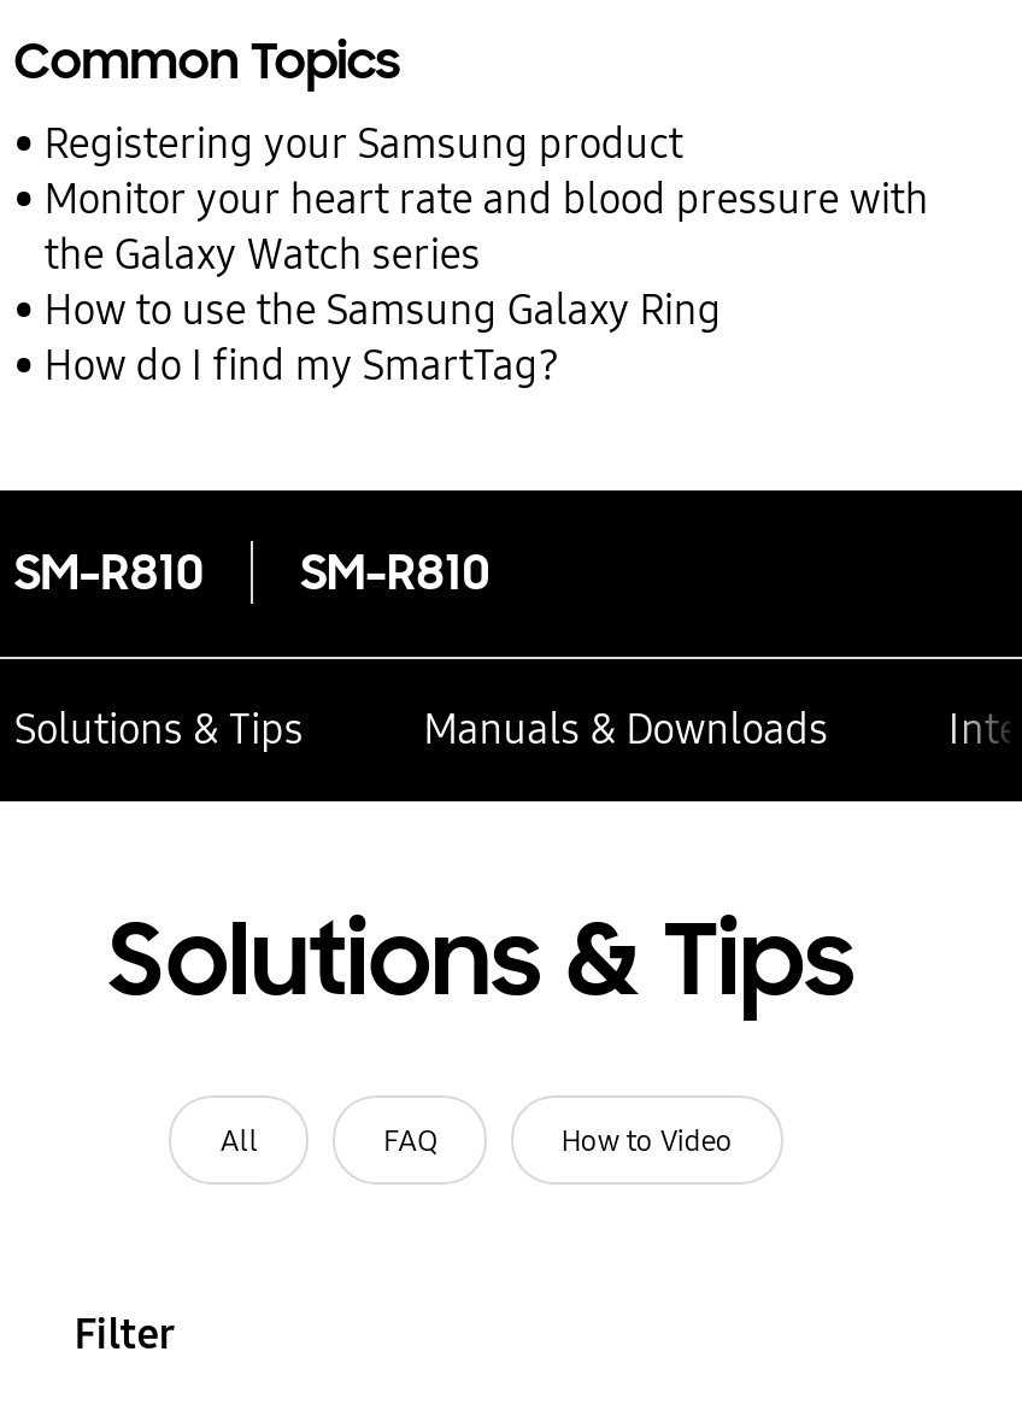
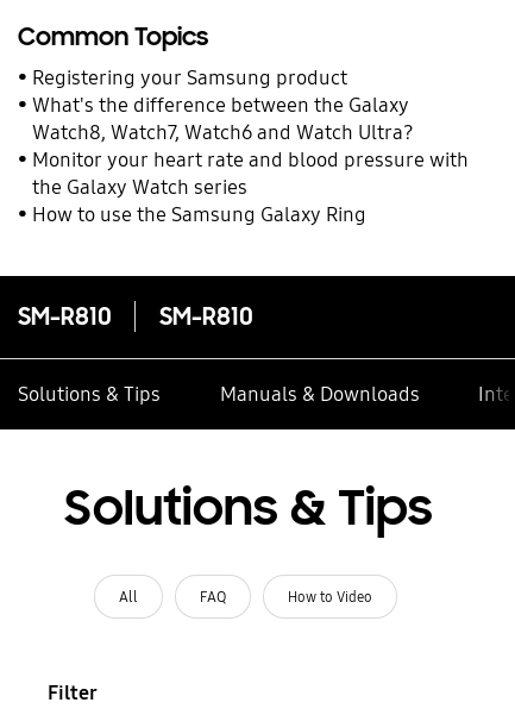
+ What's the difference between the Galaxy
+ Watch8, Watch7, Watch6 and Watch Ultra?

moved down: Monitor your heart rate and blood pressure with | the Galaxy Watch series | How to use the Samsung Galaxy Ring

- How do I find my SmartTag?
